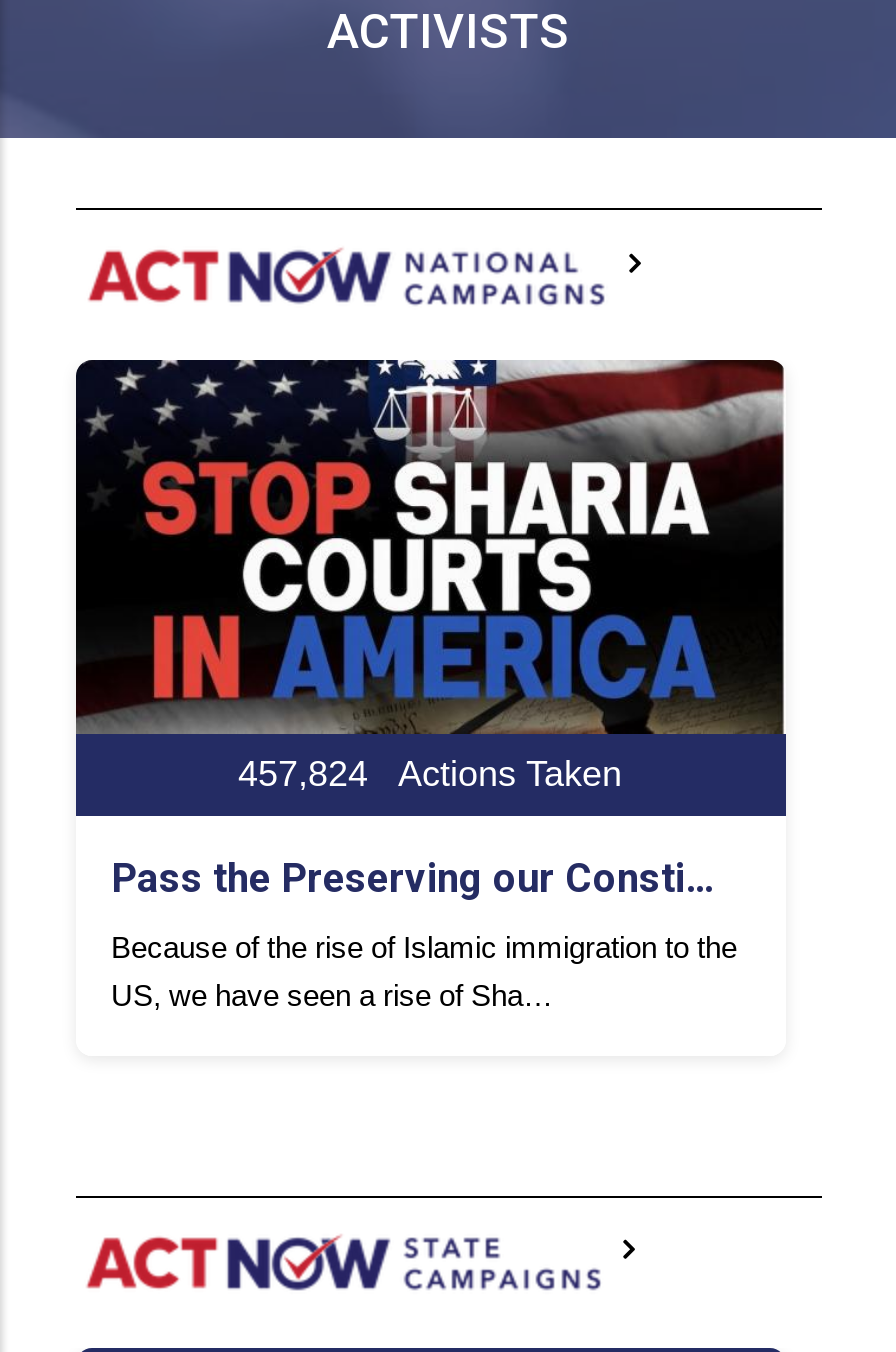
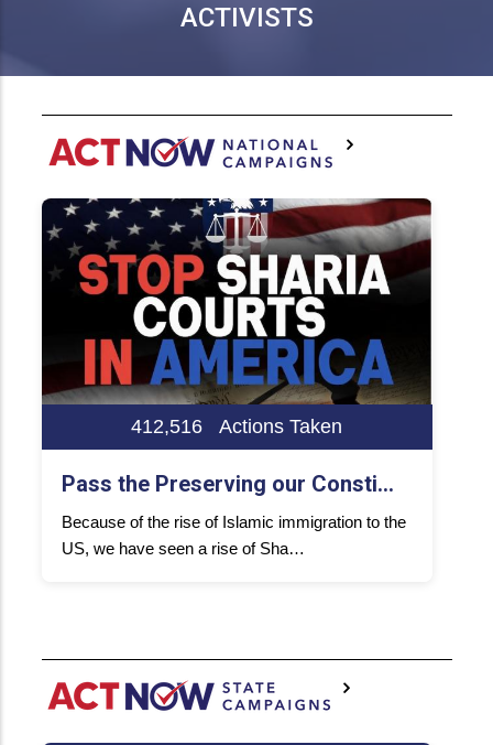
- 457,824 Actions Taken
+ 412,516 Actions Taken
